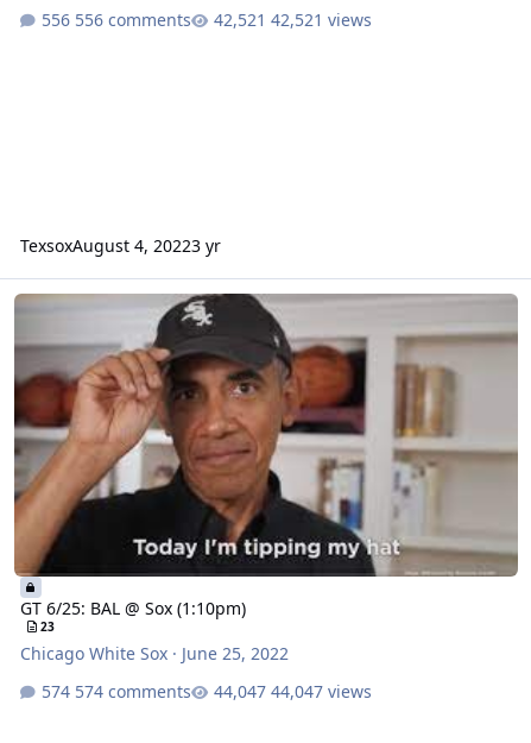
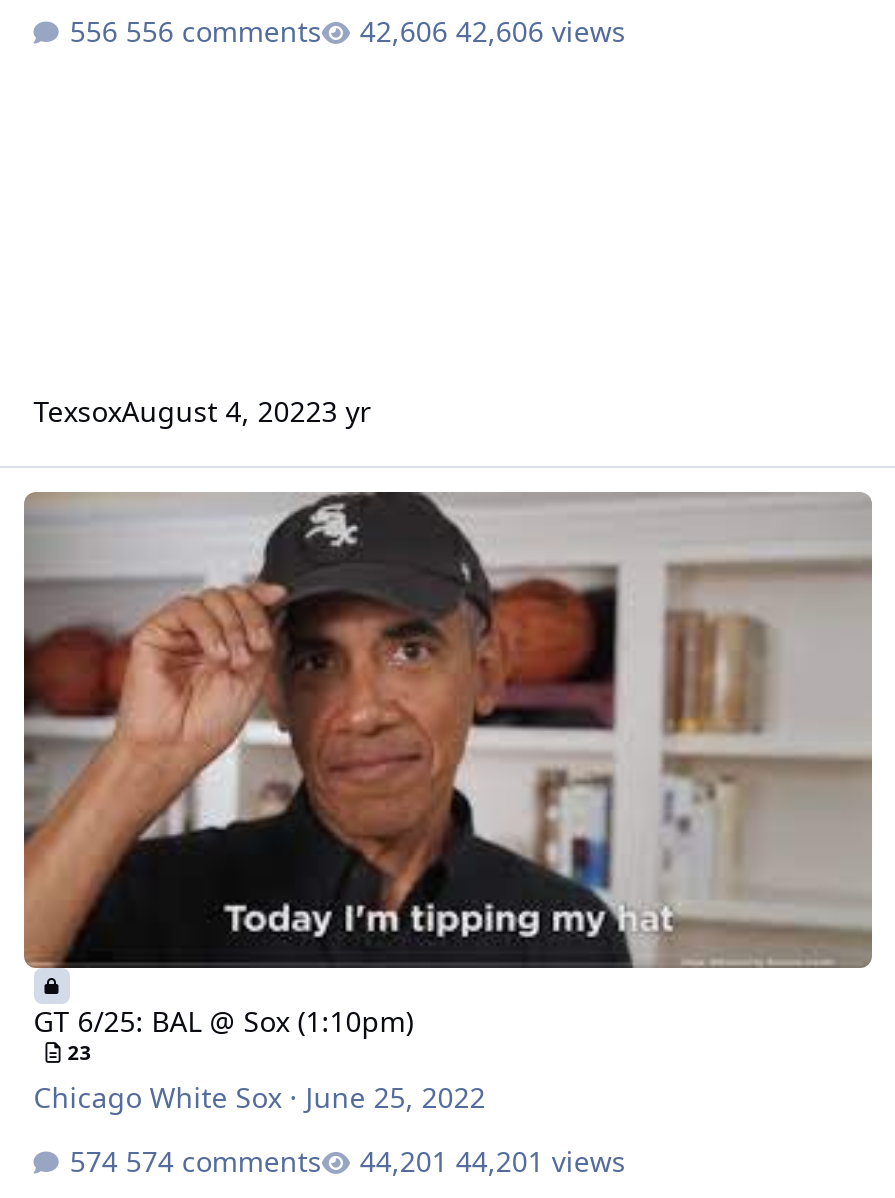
- 42,521 views
+ 42,606 views

- 44,047 views
+ 44,201 views
